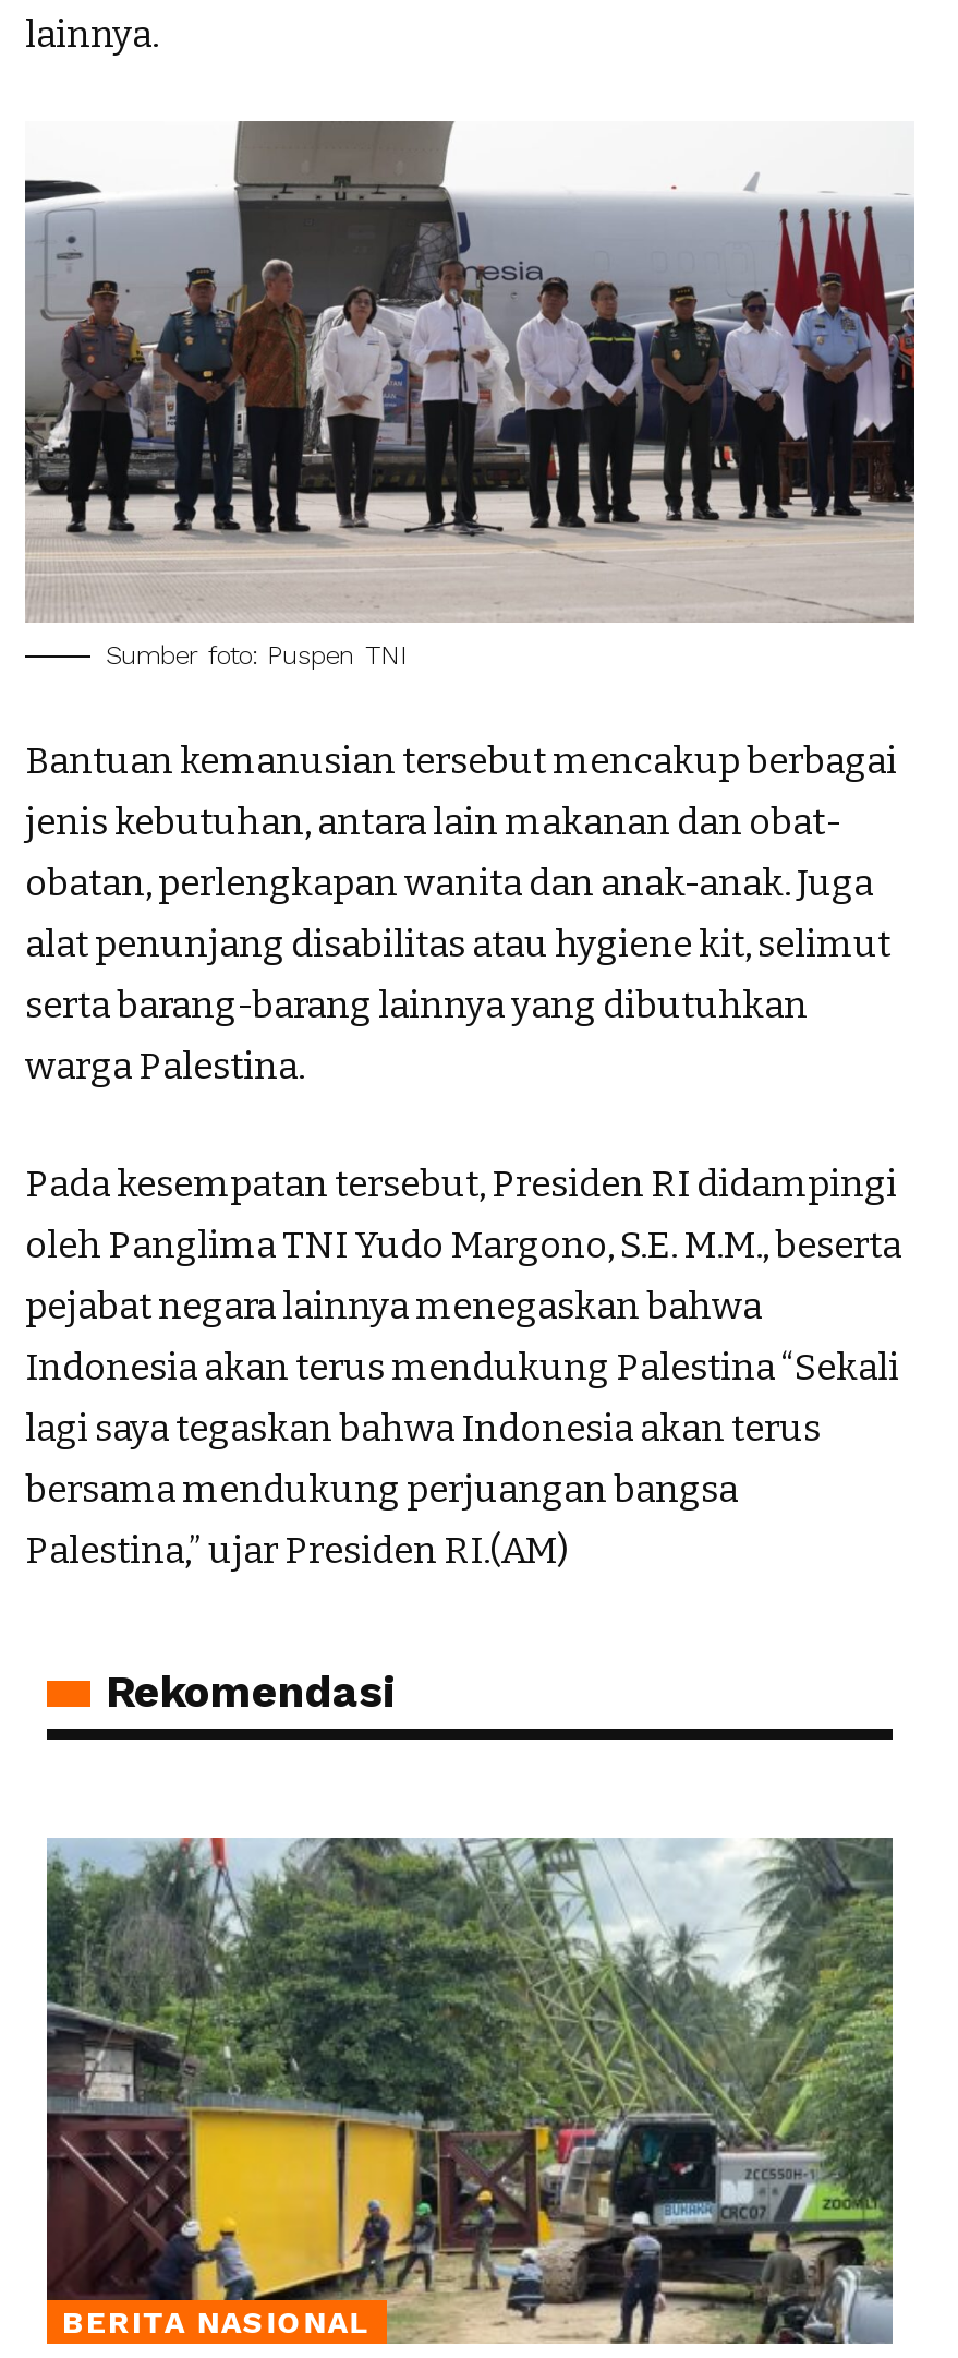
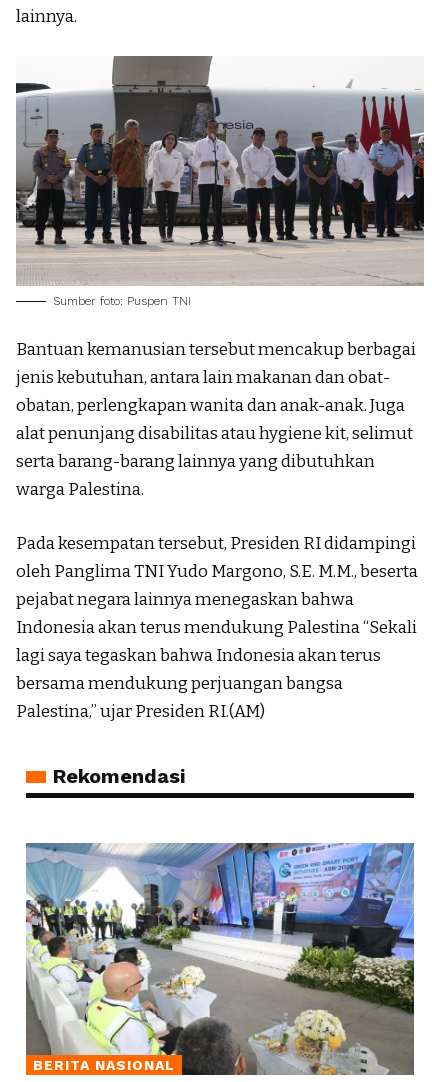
- [image]
+ [image]
